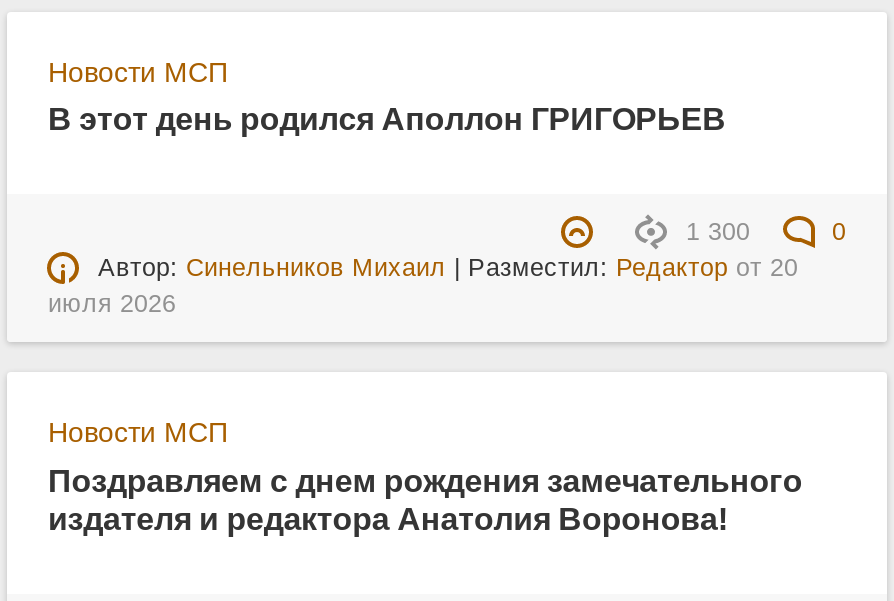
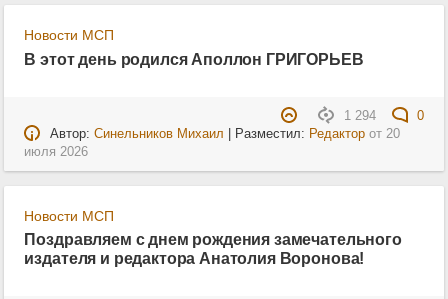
- 1 300
+ 1 294
